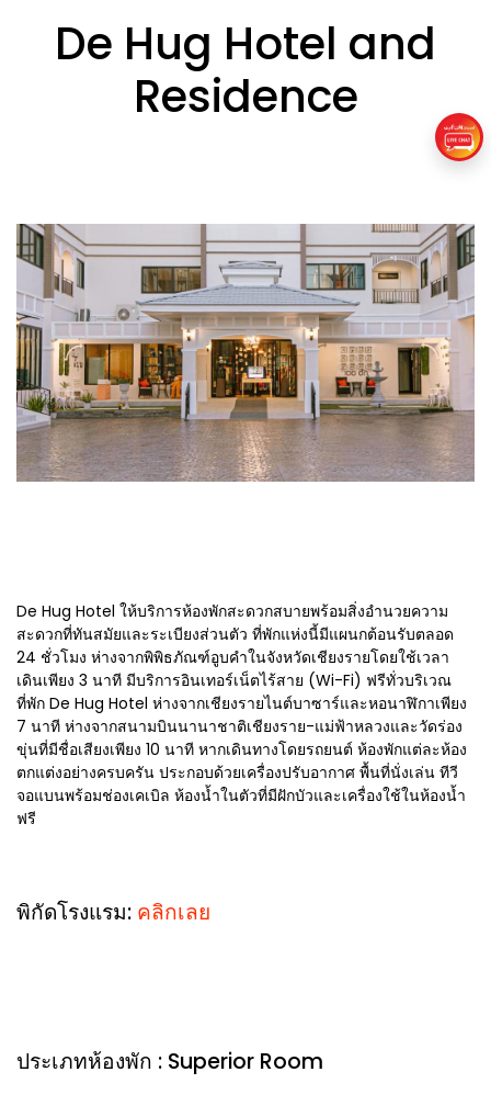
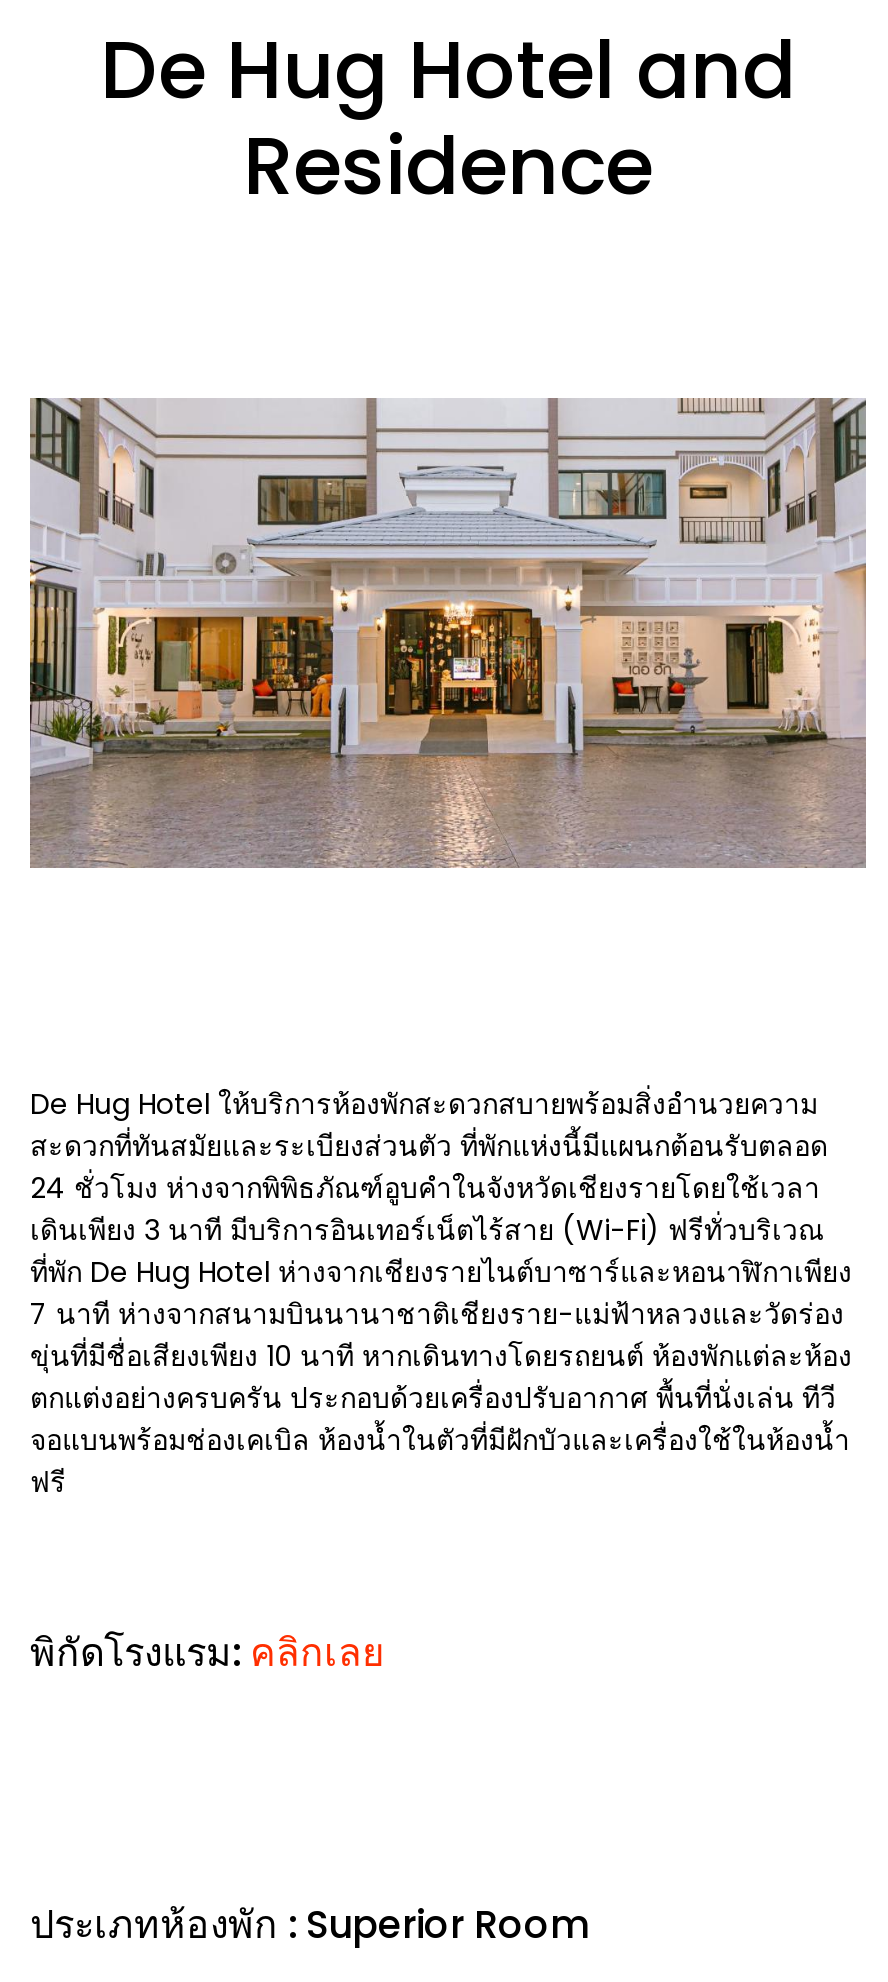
- [image]
